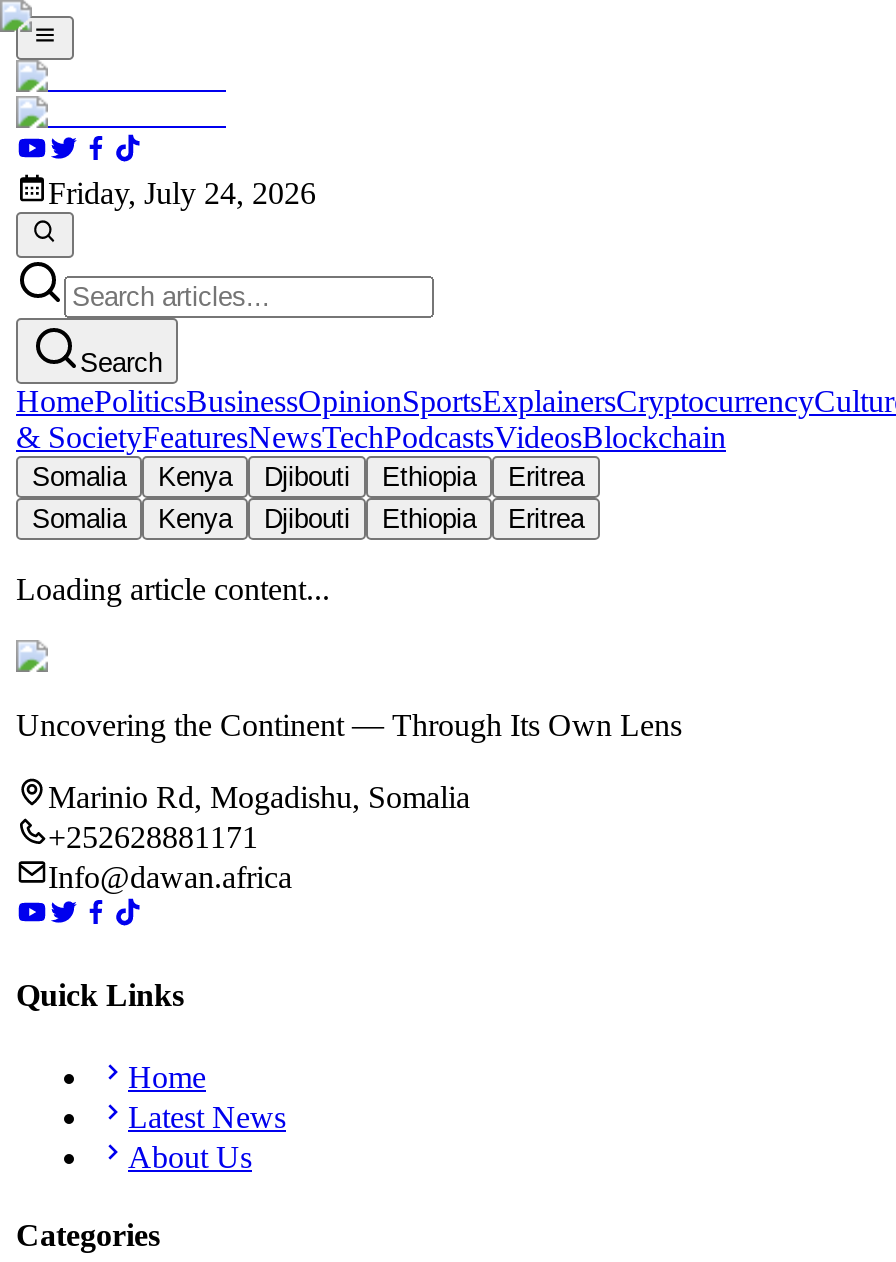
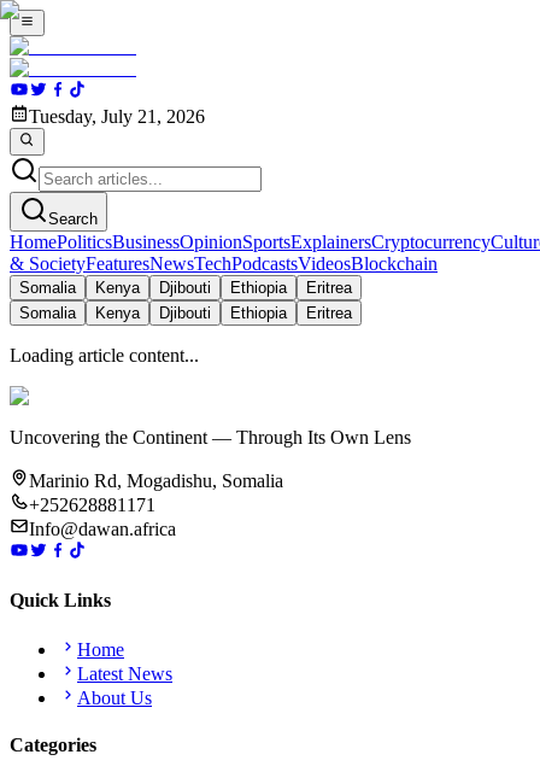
- Friday, July 24, 2026
+ Tuesday, July 21, 2026
